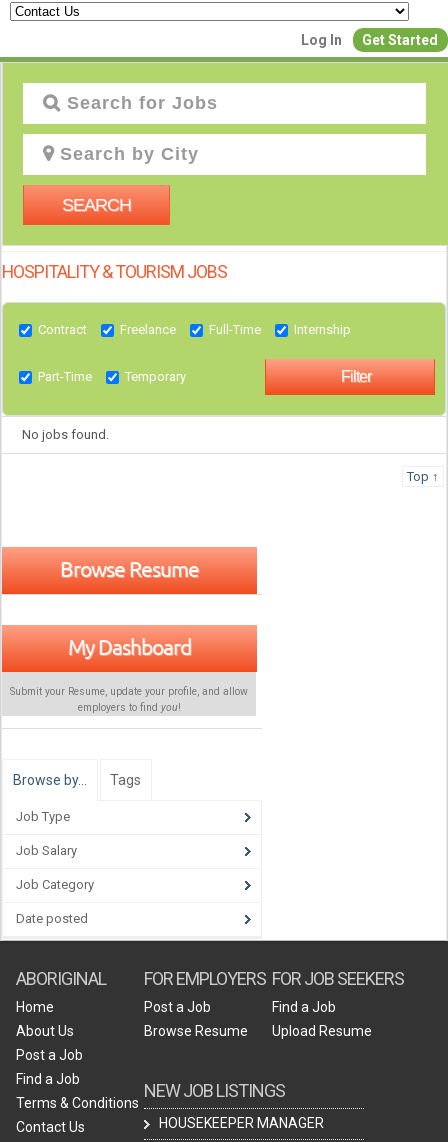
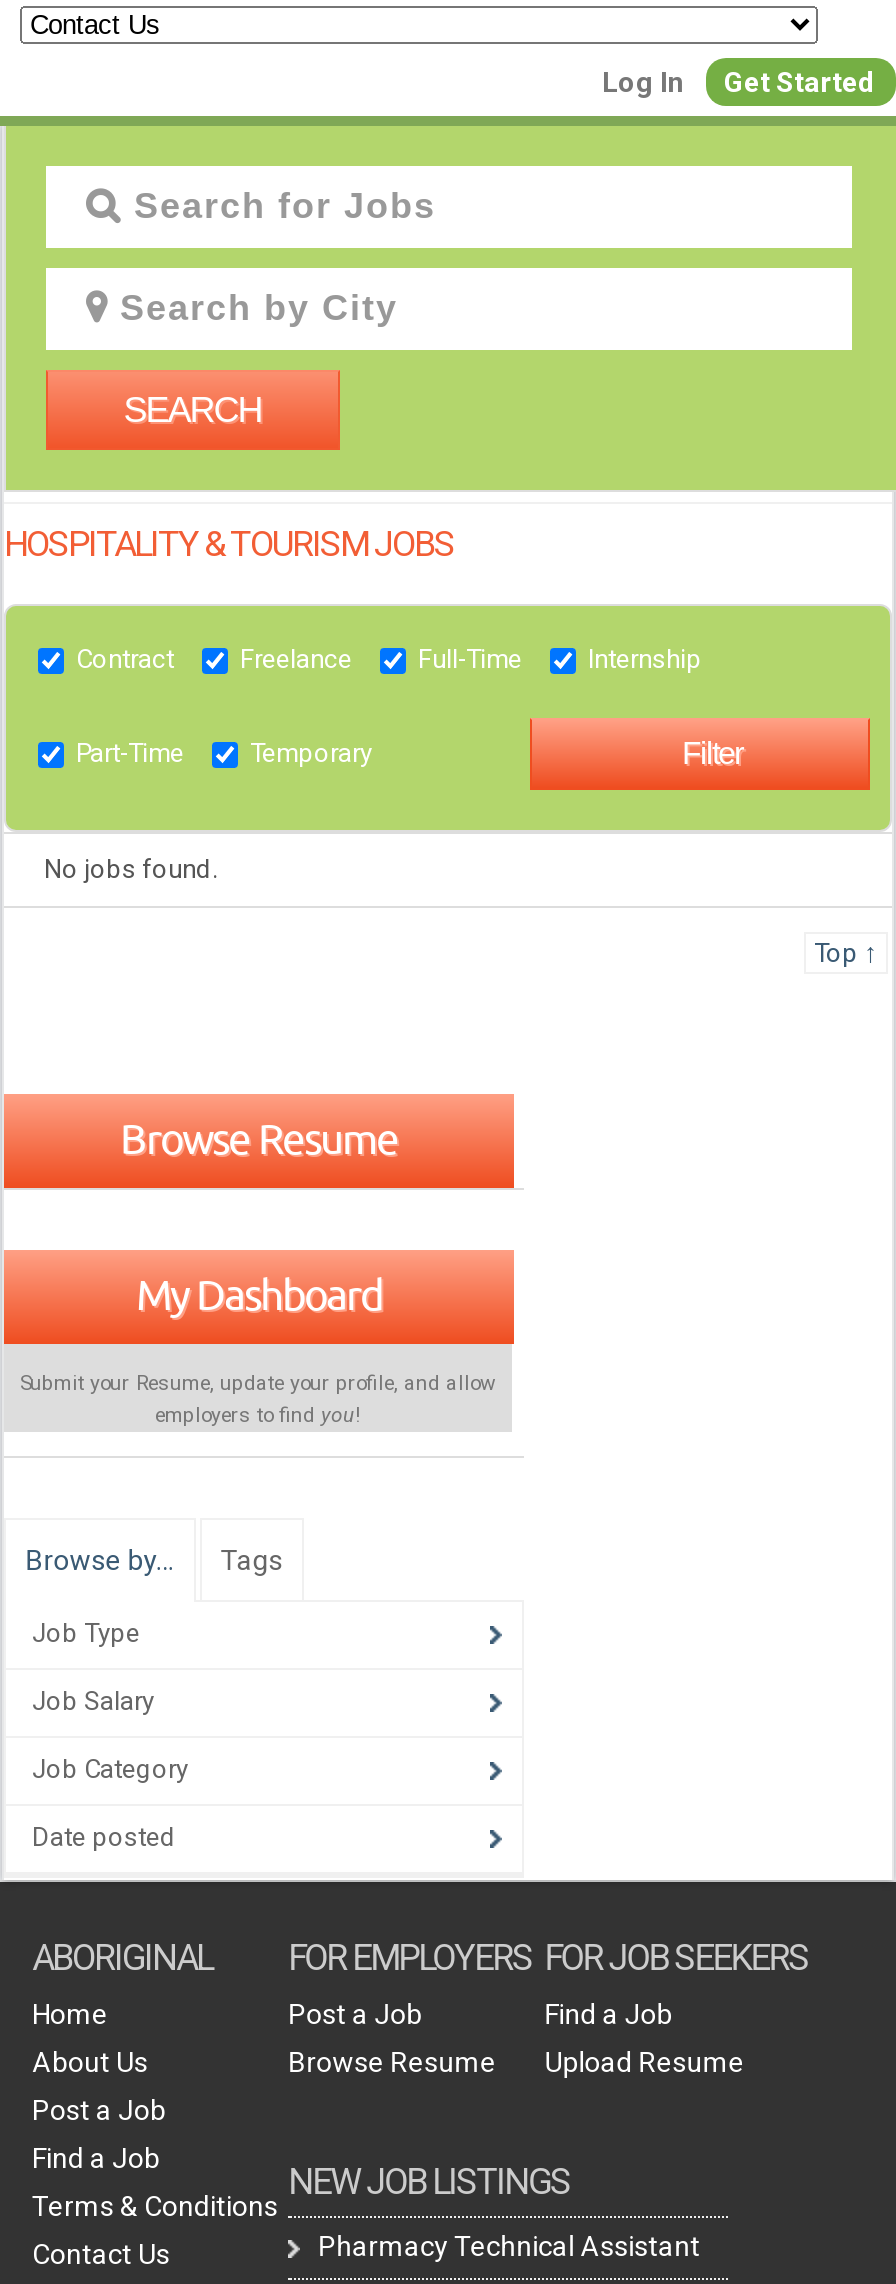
- HOUSEKEEPER MANAGER
+ Pharmacy Technical Assistant
